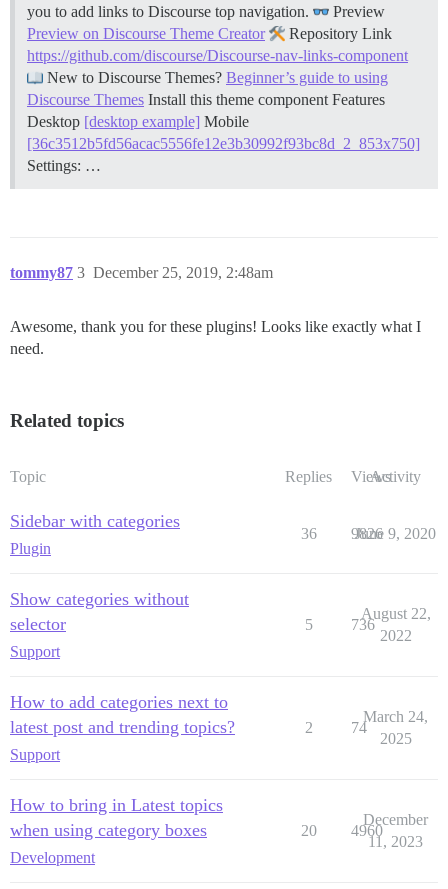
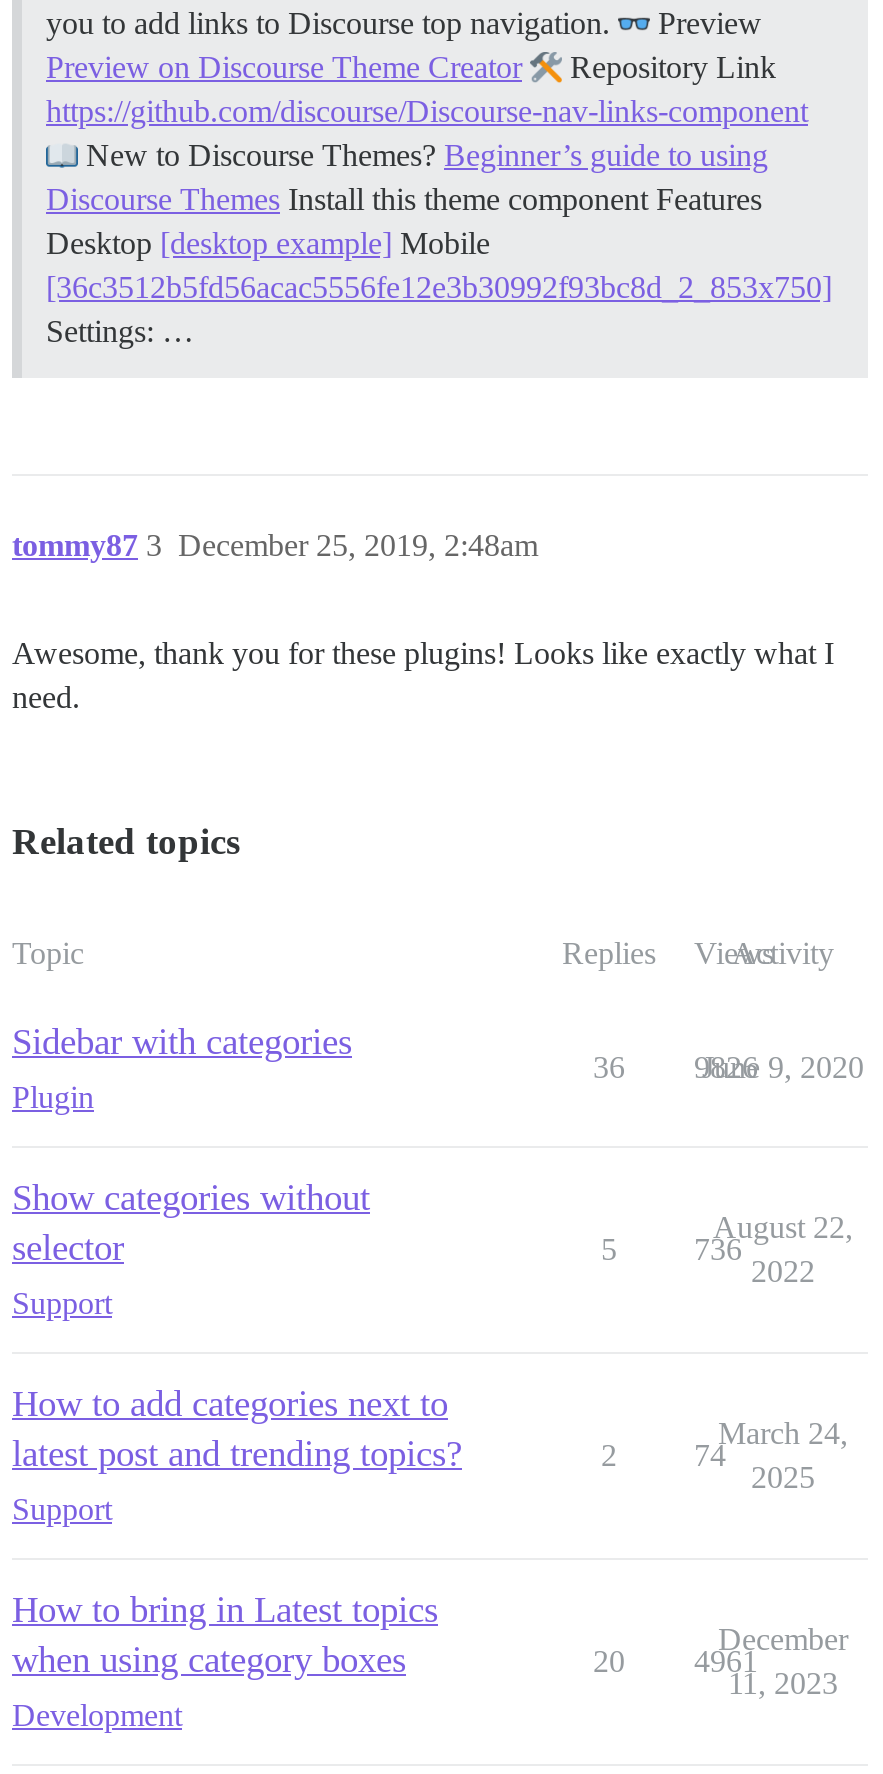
- 4960
+ 4961
